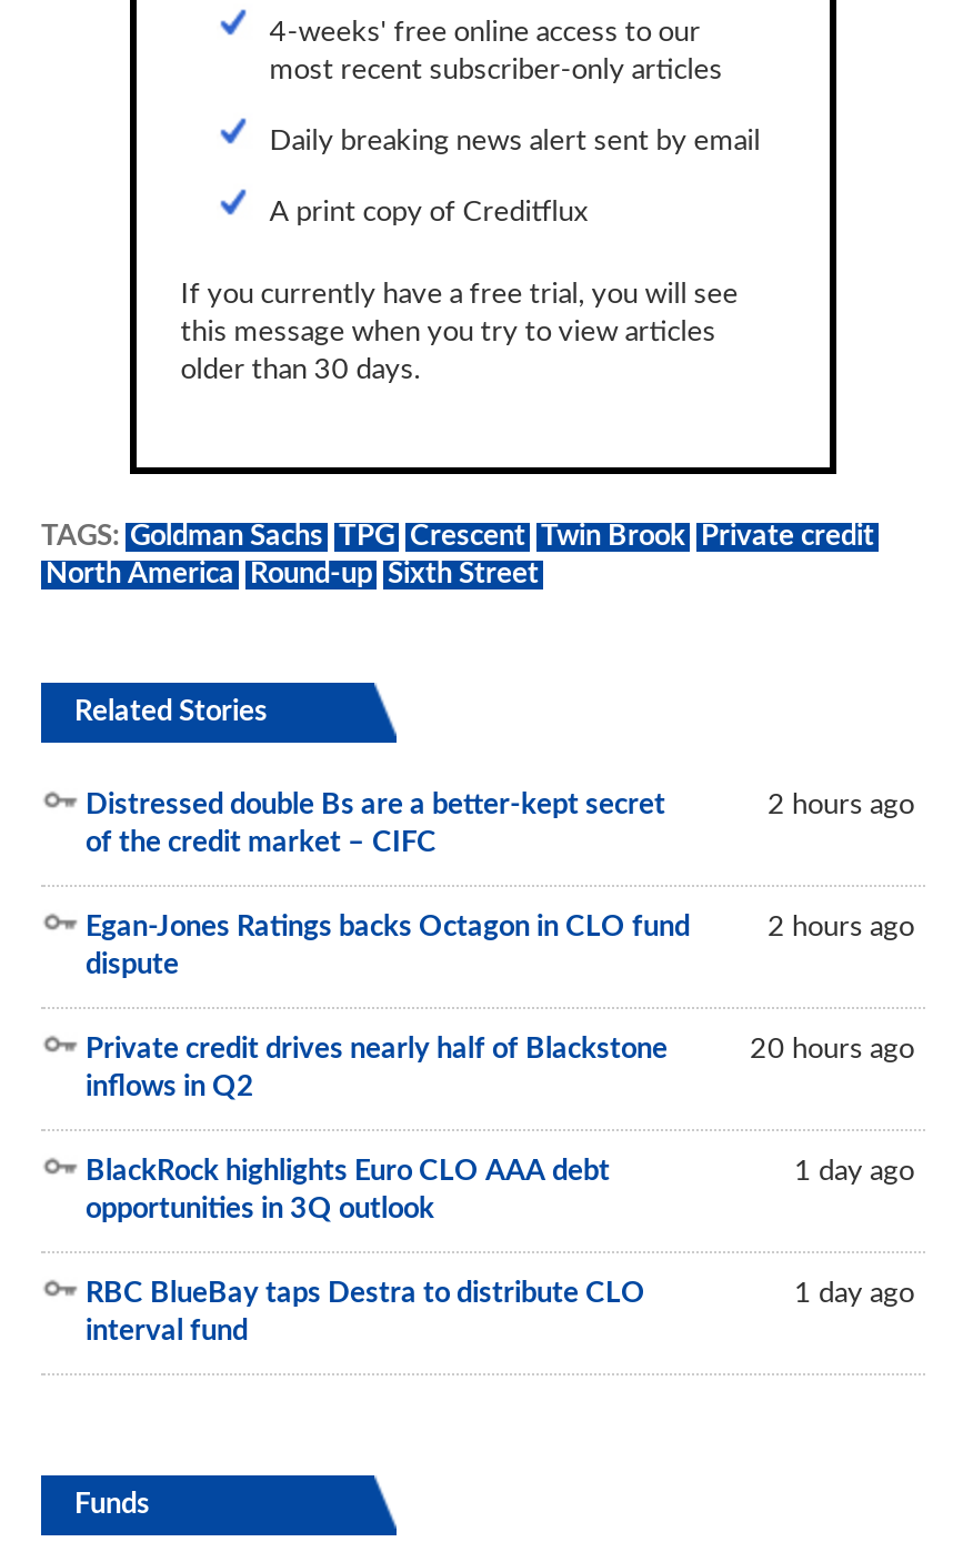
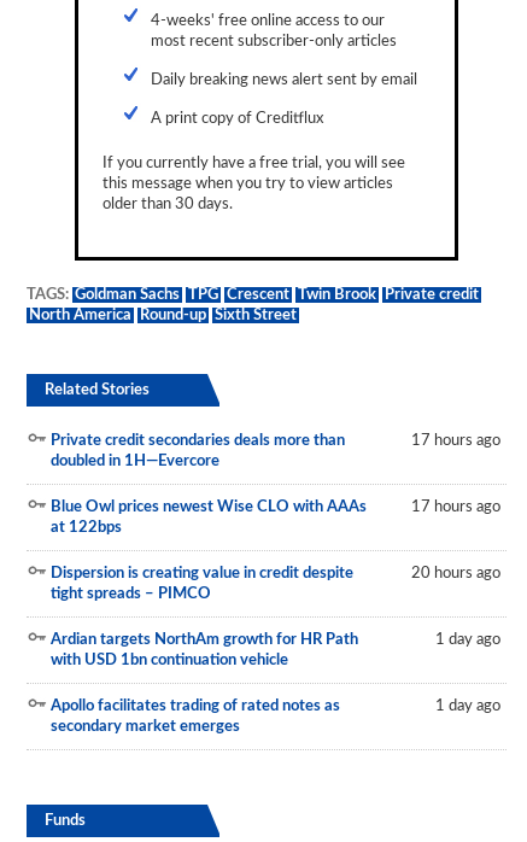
- Distressed double Bs are a better-kept secret
- of the credit market – CIFC
+ Private credit secondaries deals more than
+ doubled in 1H—Evercore

- 2 hours ago
+ 17 hours ago

- Egan-Jones Ratings backs Octagon in CLO fund
- dispute
+ Blue Owl prices newest Wise CLO with AAAs
+ at 122bps

- 2 hours ago
+ 17 hours ago

- Private credit drives nearly half of Blackstone
- inflows in Q2
+ Dispersion is creating value in credit despite
+ tight spreads – PIMCO

- BlackRock highlights Euro CLO AAA debt
- opportunities in 3Q outlook
+ Ardian targets NorthAm growth for HR Path
+ with USD 1bn continuation vehicle

- RBC BlueBay taps Destra to distribute CLO
- interval fund
+ Apollo facilitates trading of rated notes as
+ secondary market emerges
